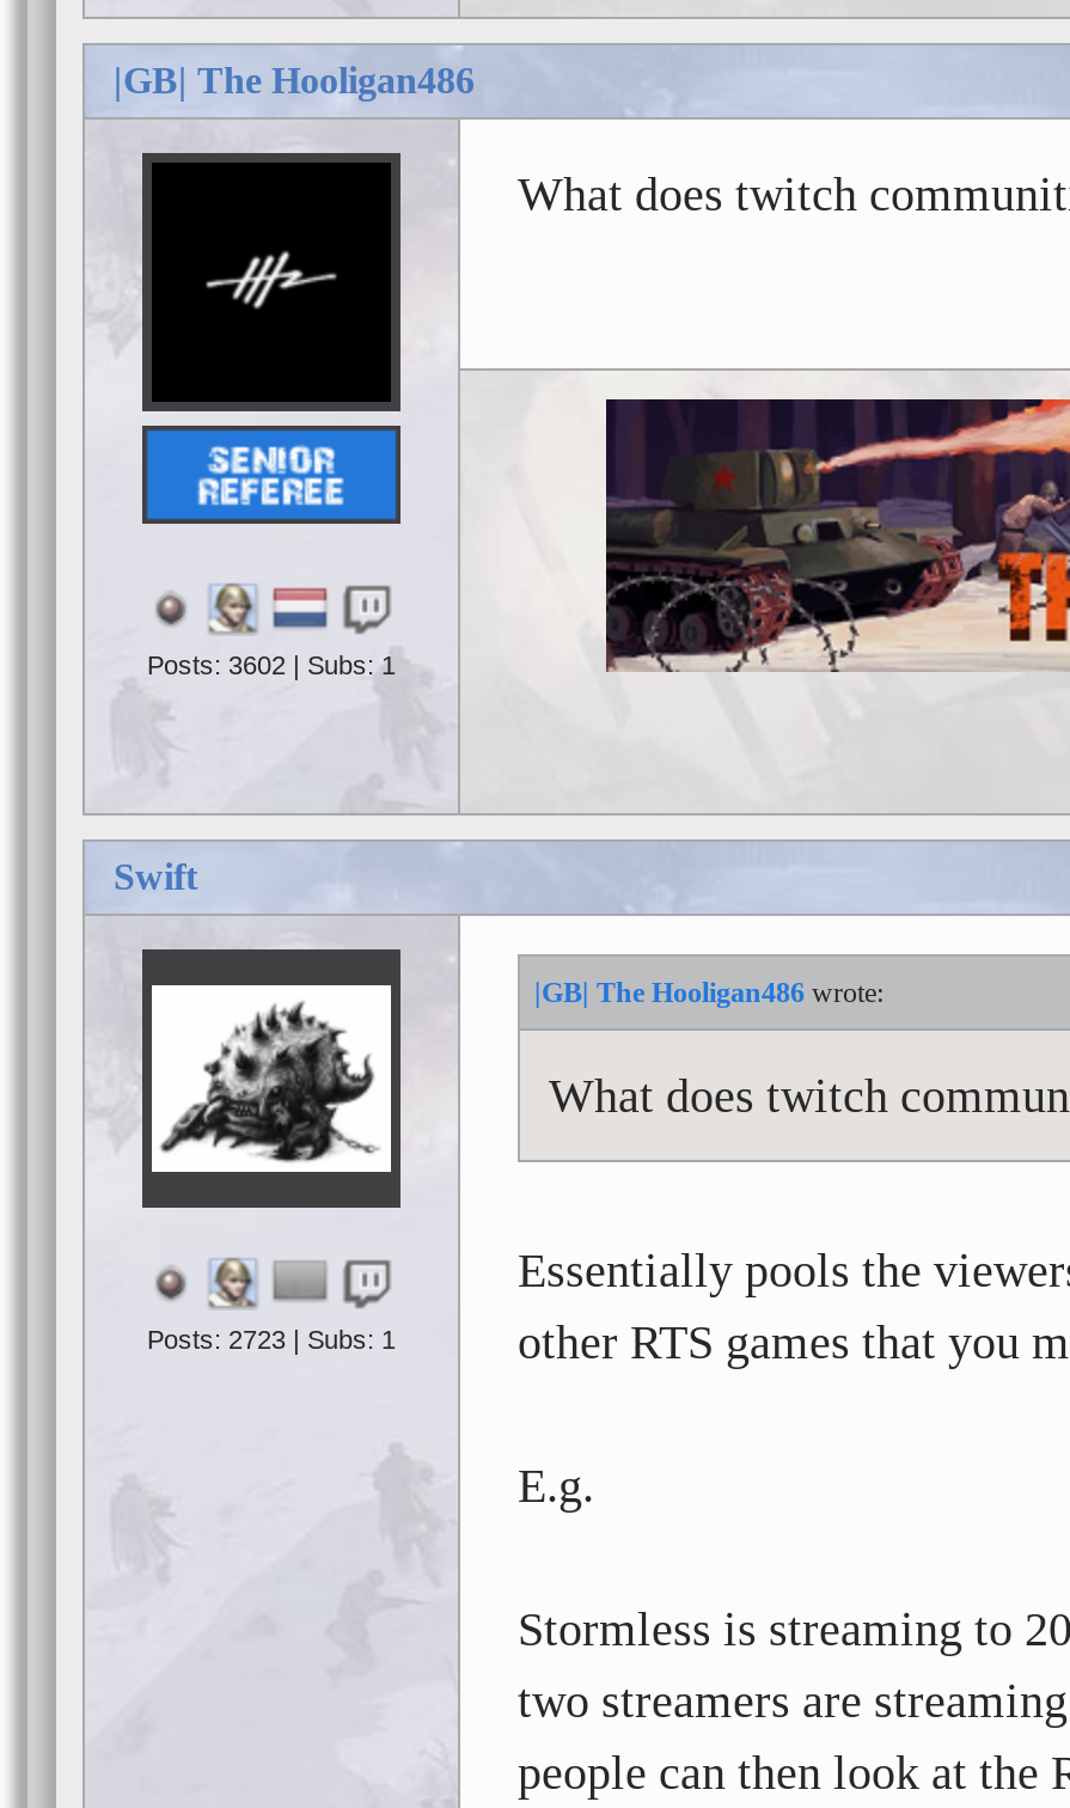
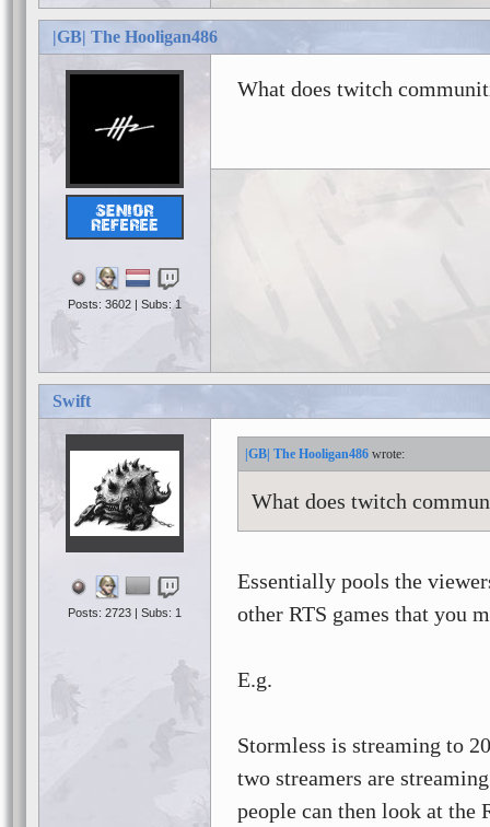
- [image]
